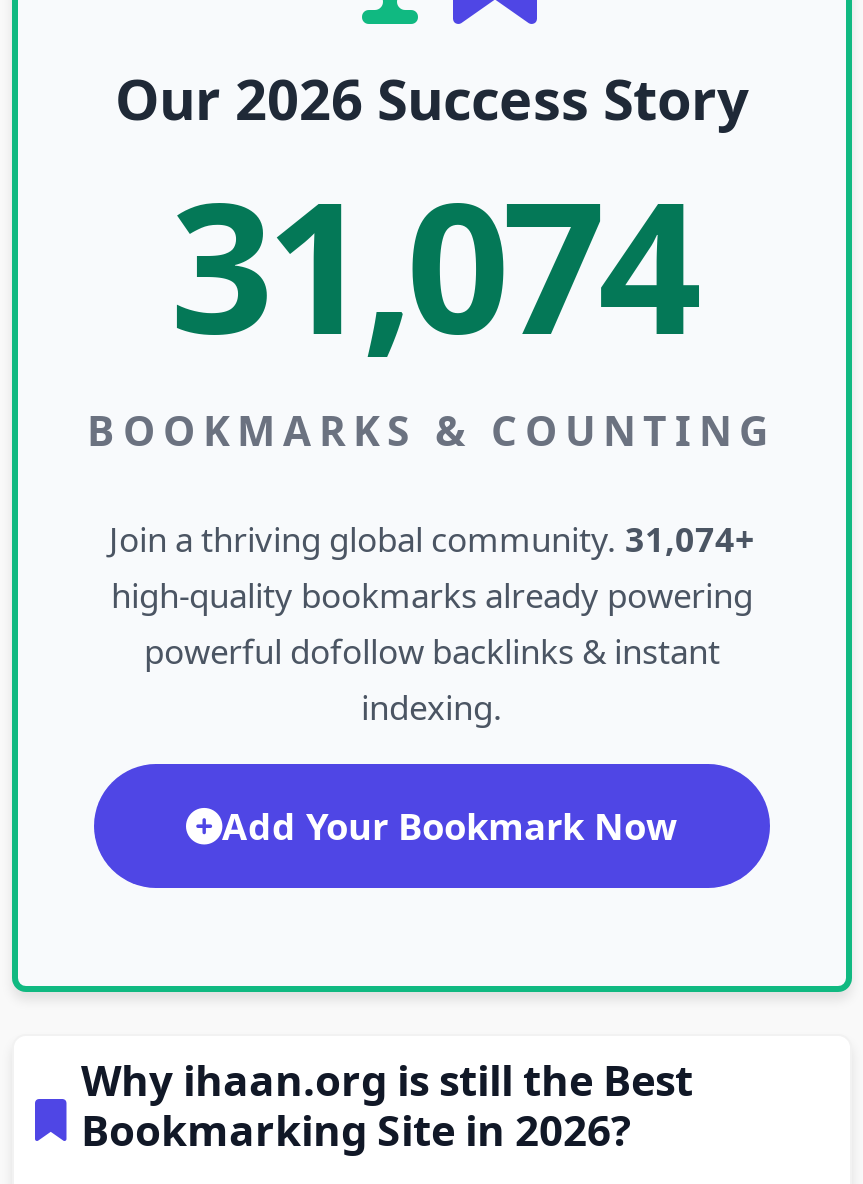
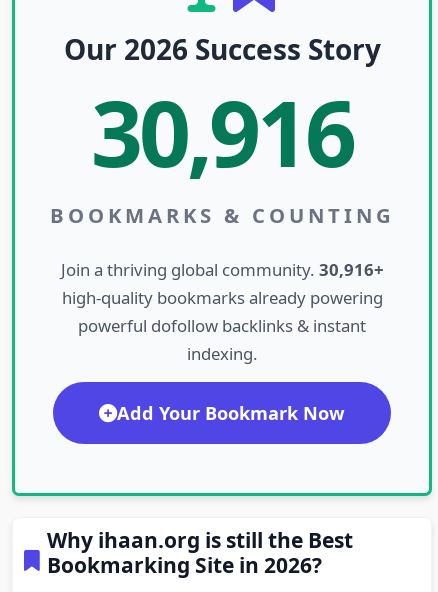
- 31,074
+ 30,916

- Join a thriving global community. 31,074+
+ Join a thriving global community. 30,916+
